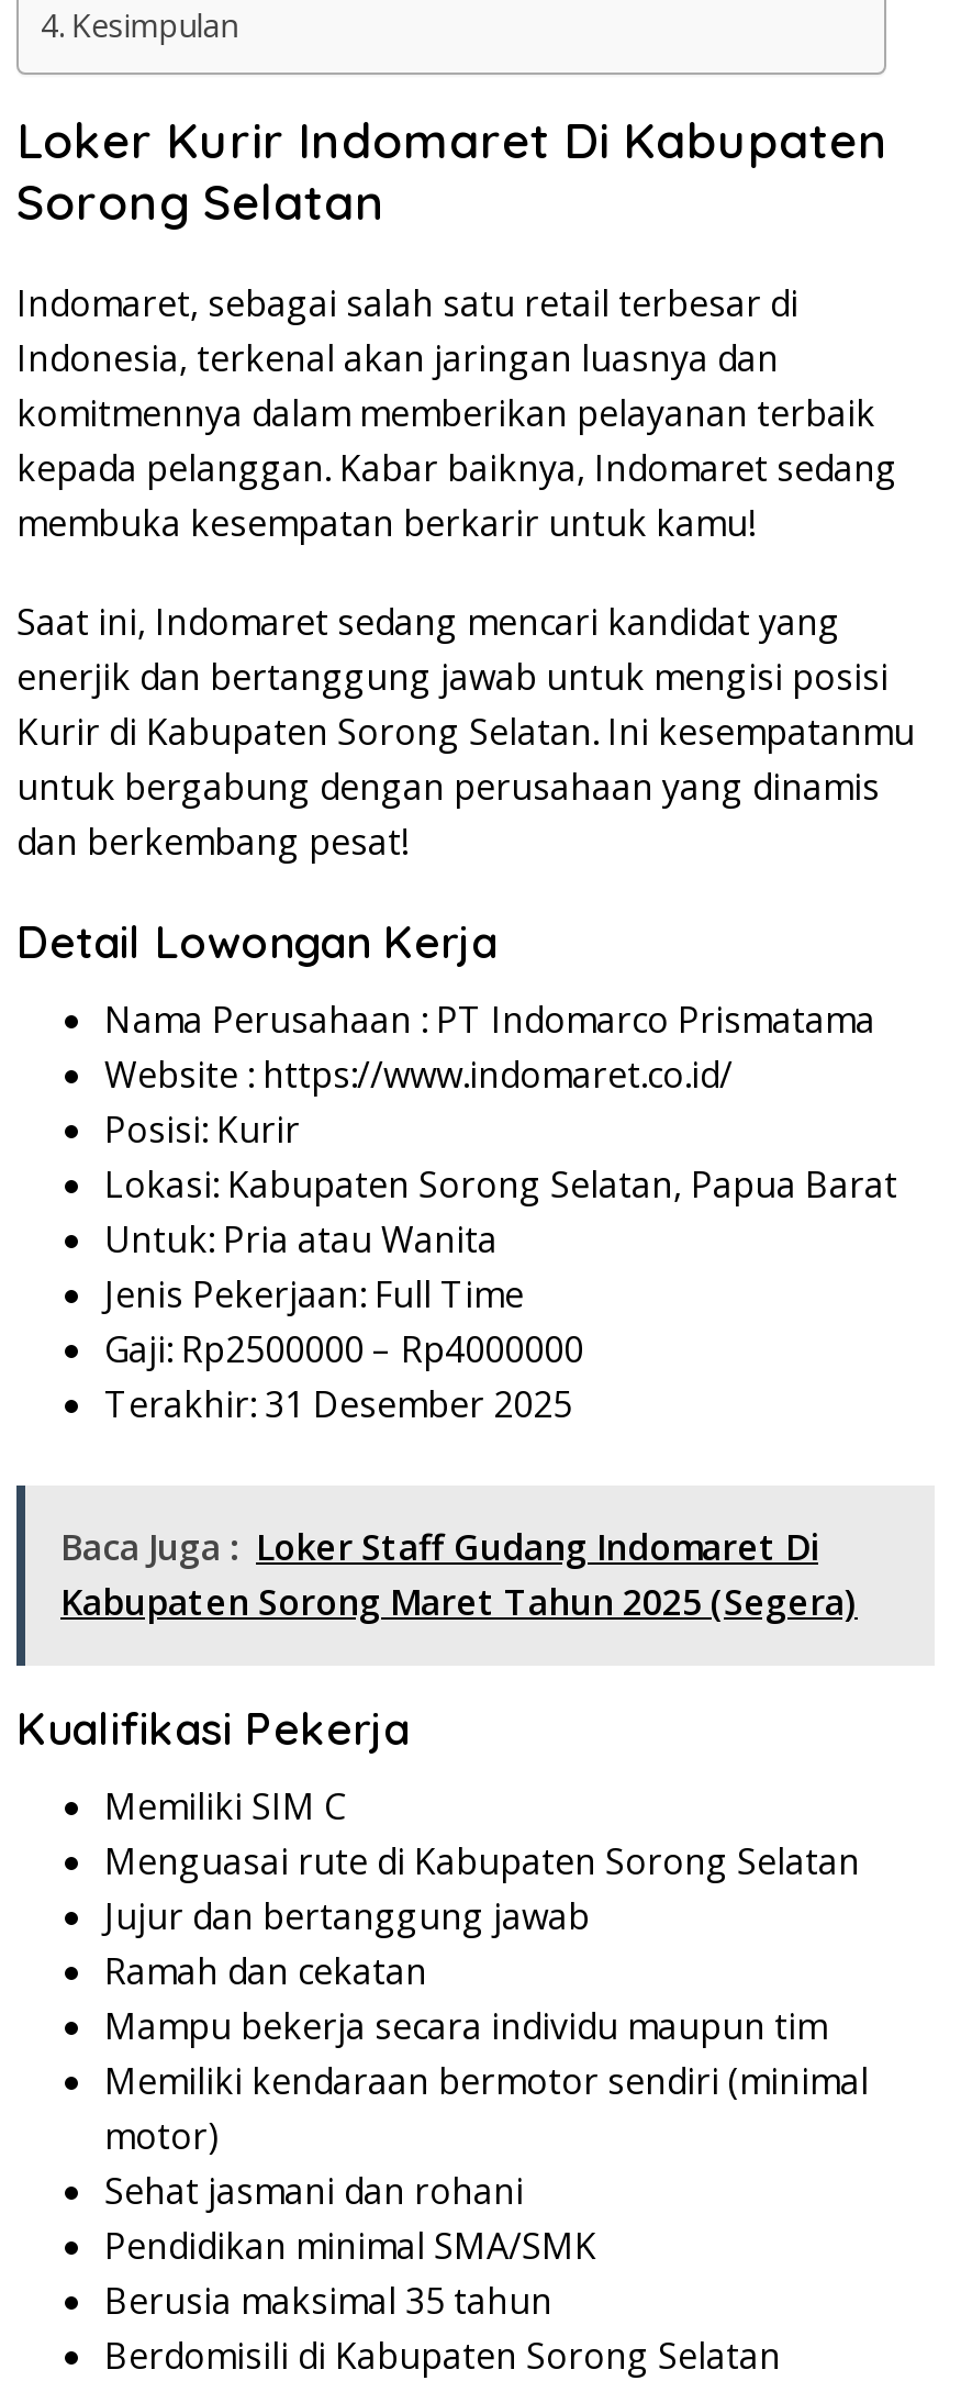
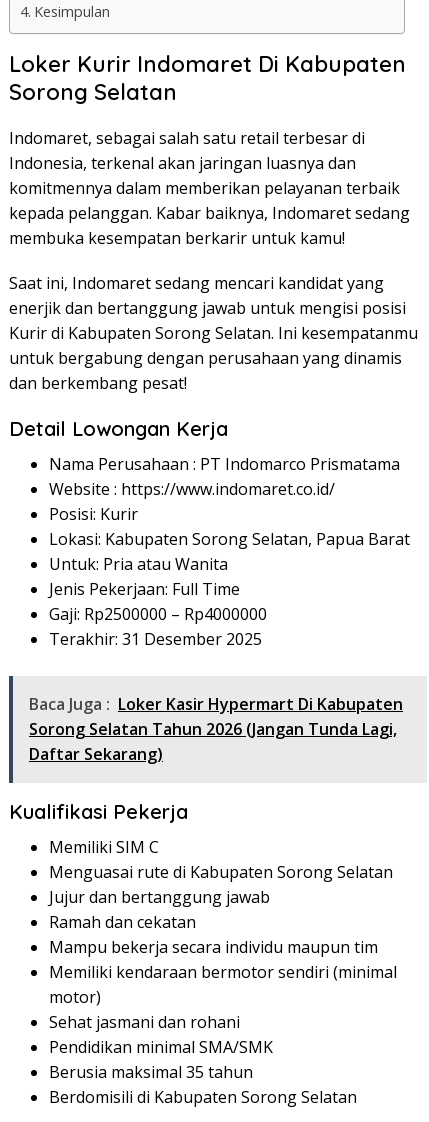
- Baca Juga : Loker Staff Gudang Indomaret Di
- Kabupaten Sorong Maret Tahun 2025 (Segera)
+ Baca Juga : Loker Kasir Hypermart Di Kabupaten
+ Sorong Selatan Tahun 2026 (Jangan Tunda Lagi,
+ Daftar Sekarang)
